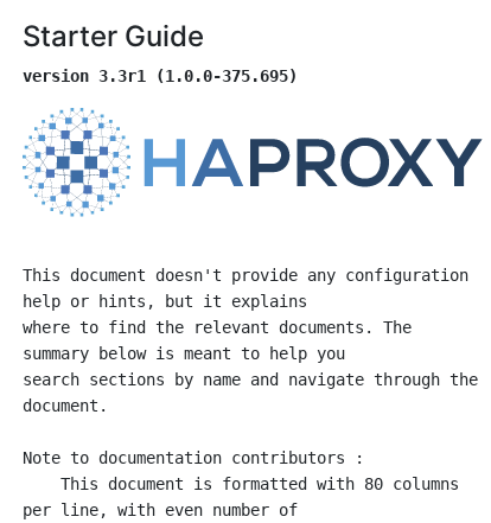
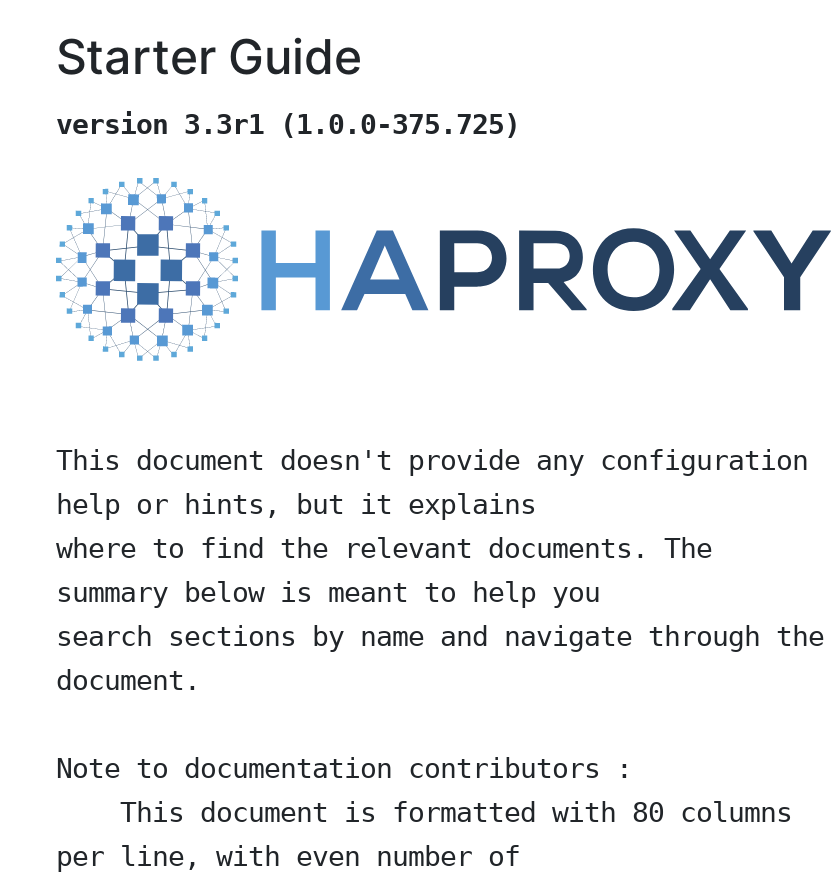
- version 3.3r1 (1.0.0-375.695)
+ version 3.3r1 (1.0.0-375.725)
